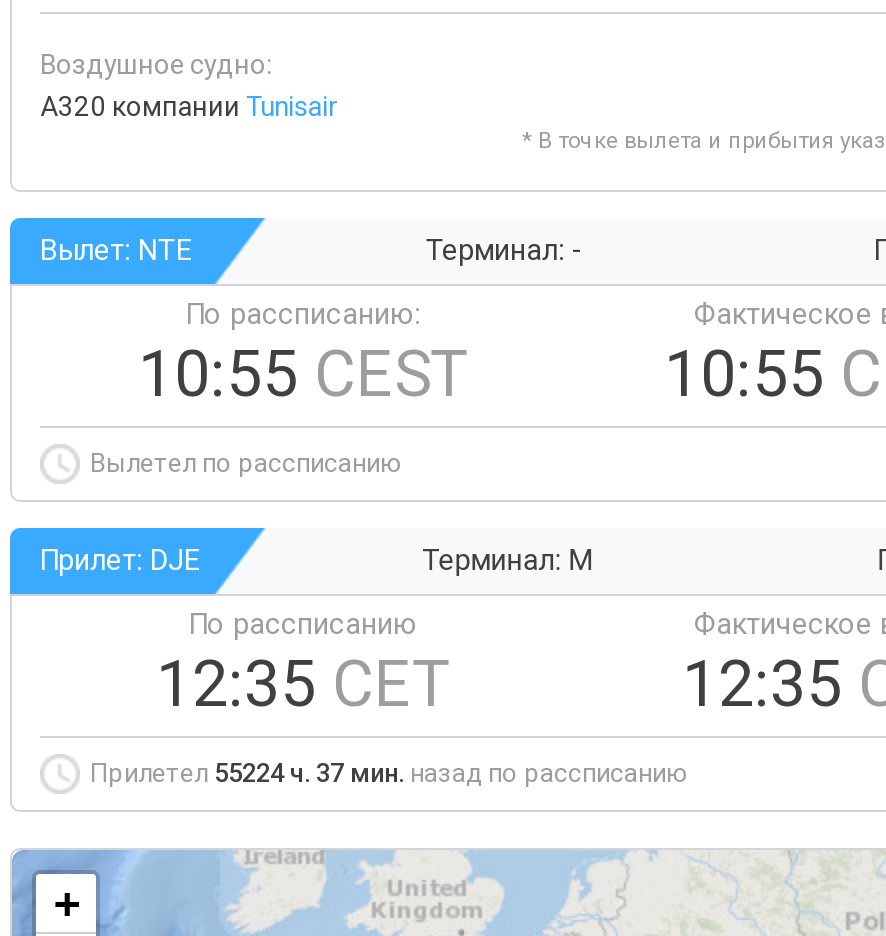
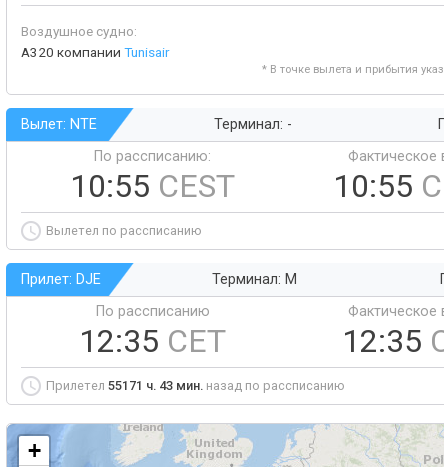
- Прилетел 55224 ч. 37 мин. назад по рассписанию
+ Прилетел 55171 ч. 43 мин. назад по рассписанию
